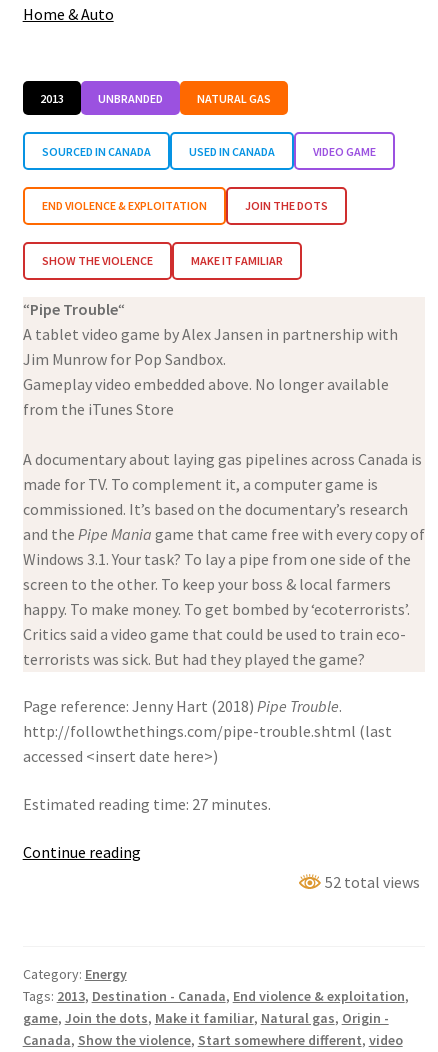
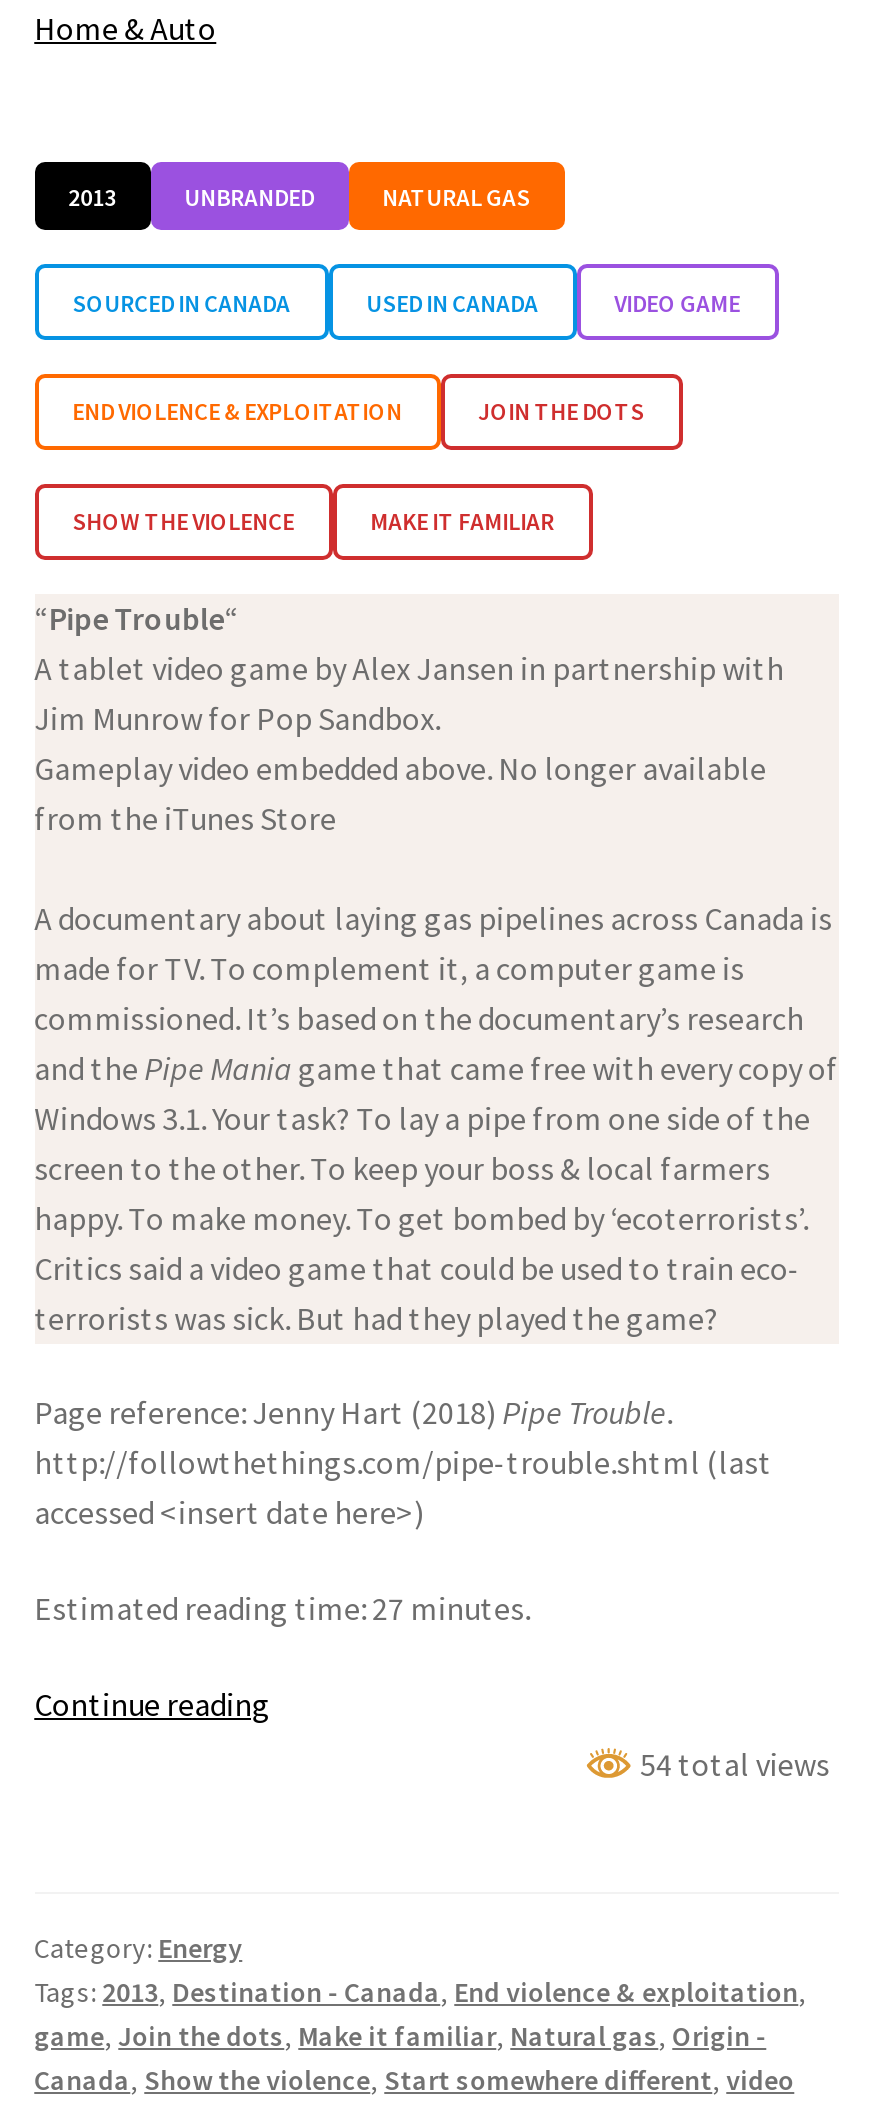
- 52 total views
+ 54 total views
